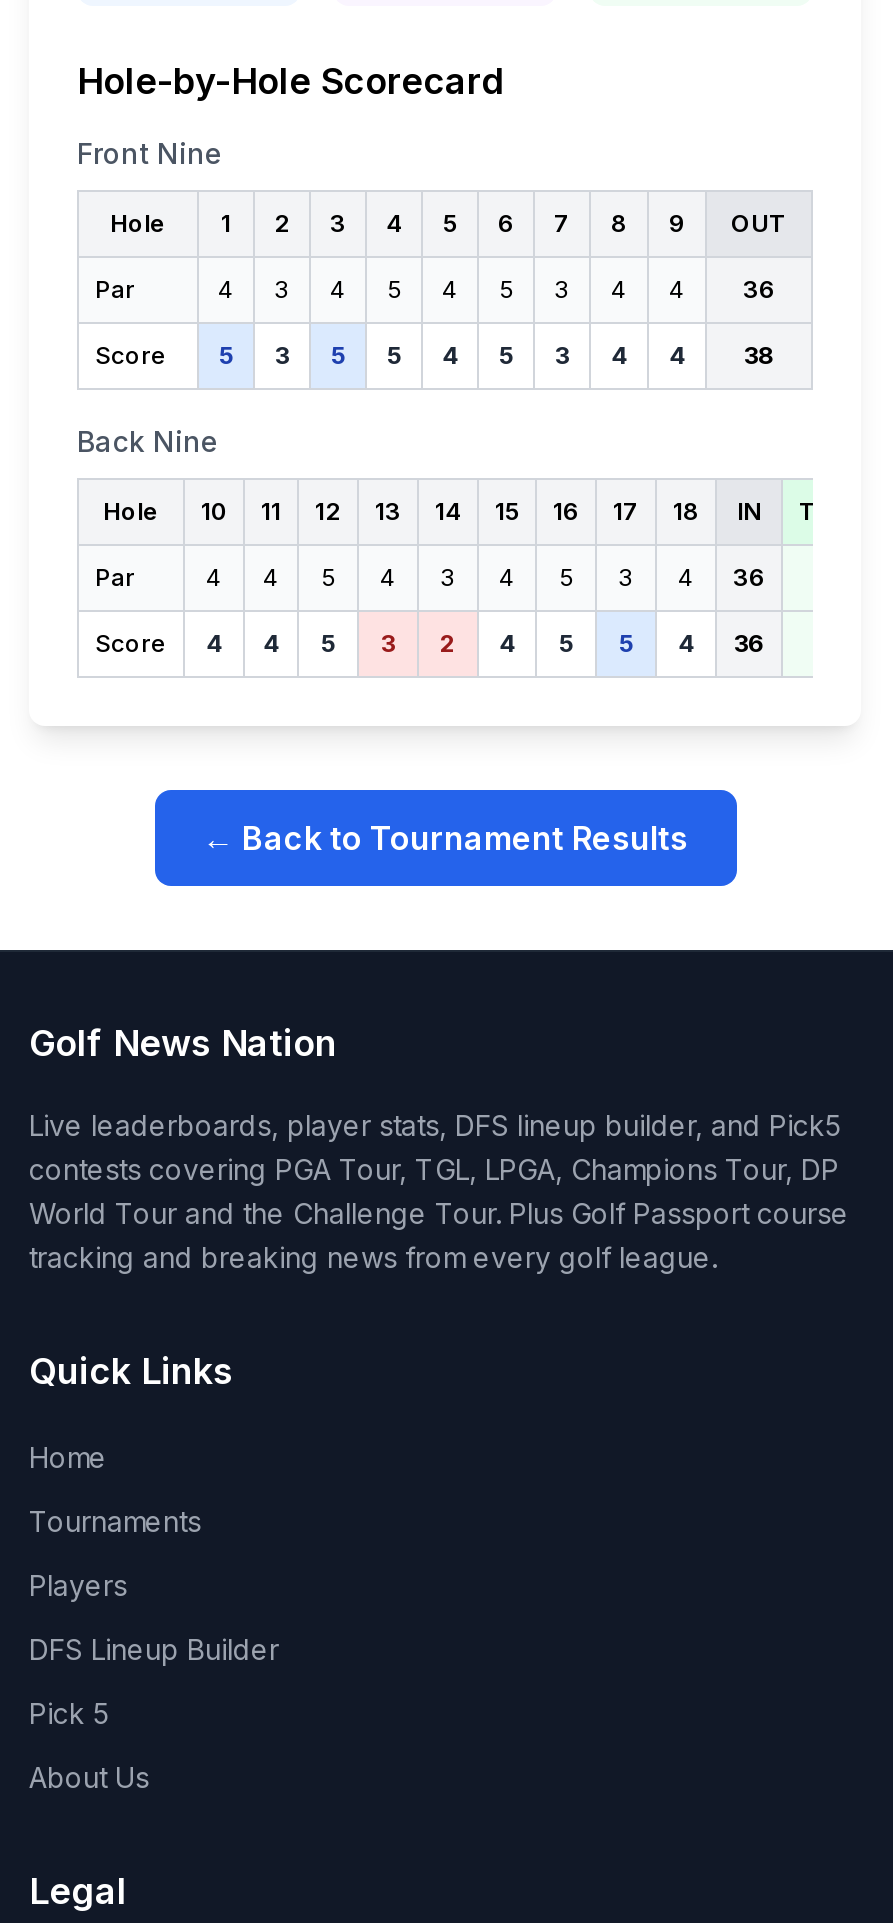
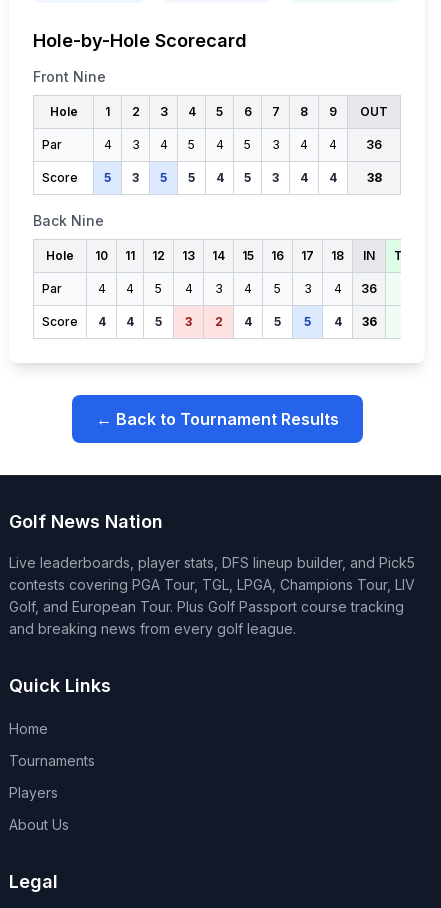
- contests covering PGA Tour, TGL, LPGA, Champions Tour, DP
- World Tour and the Challenge Tour. Plus Golf Passport course
- tracking and breaking news from every golf league.
+ contests covering PGA Tour, TGL, LPGA, Champions Tour, LIV
+ Golf, and European Tour. Plus Golf Passport course tracking
+ and breaking news from every golf league.

- DFS Lineup Builder
- Pick 5
